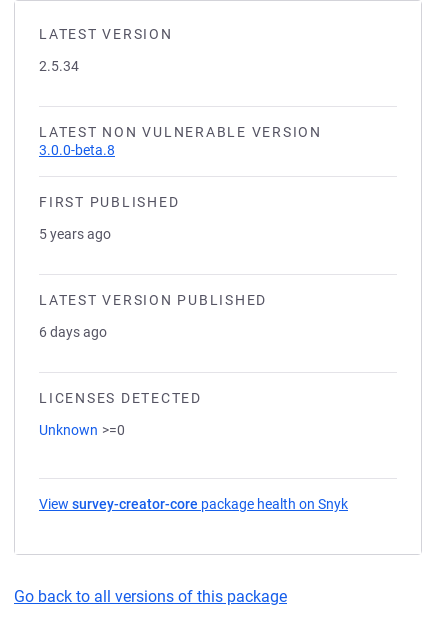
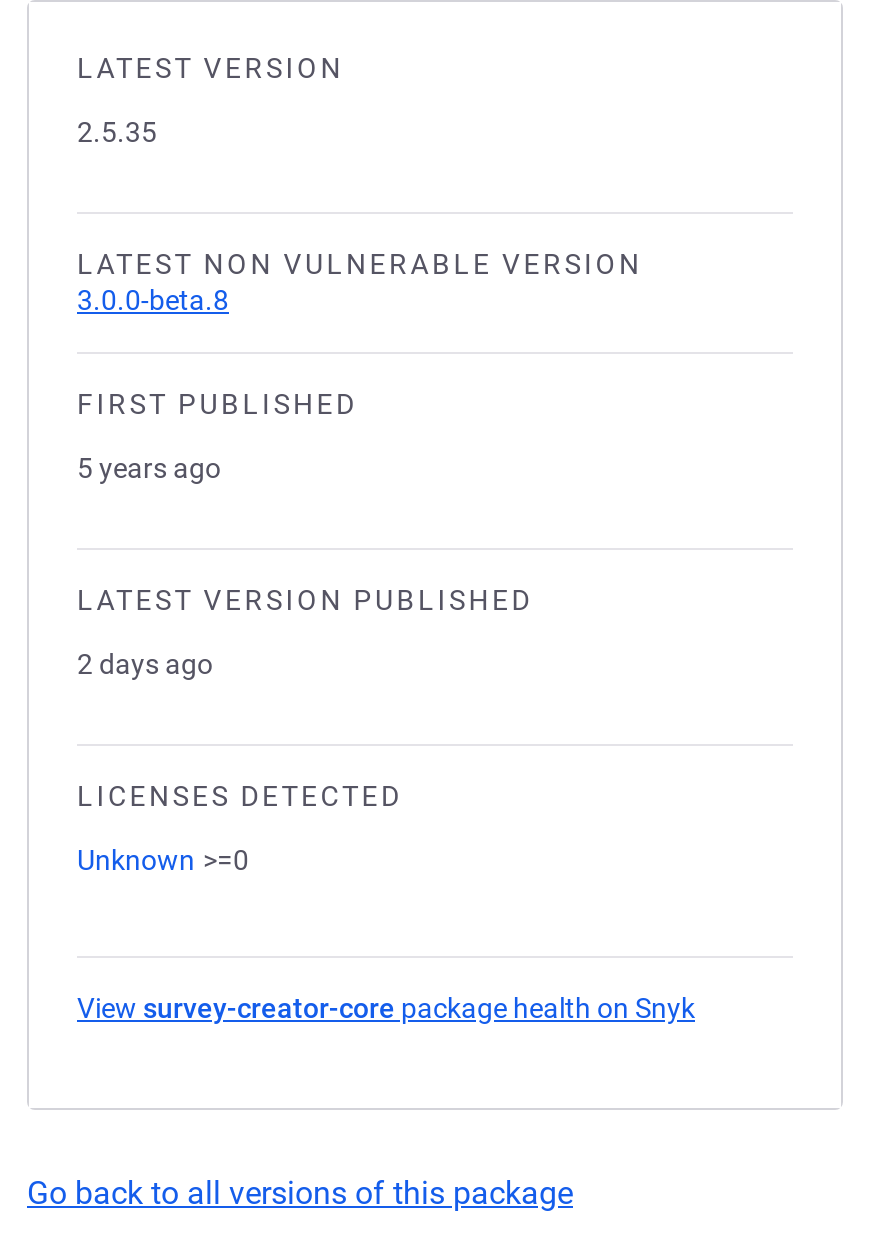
- 2.5.34
+ 2.5.35

- 6 days ago
+ 2 days ago
